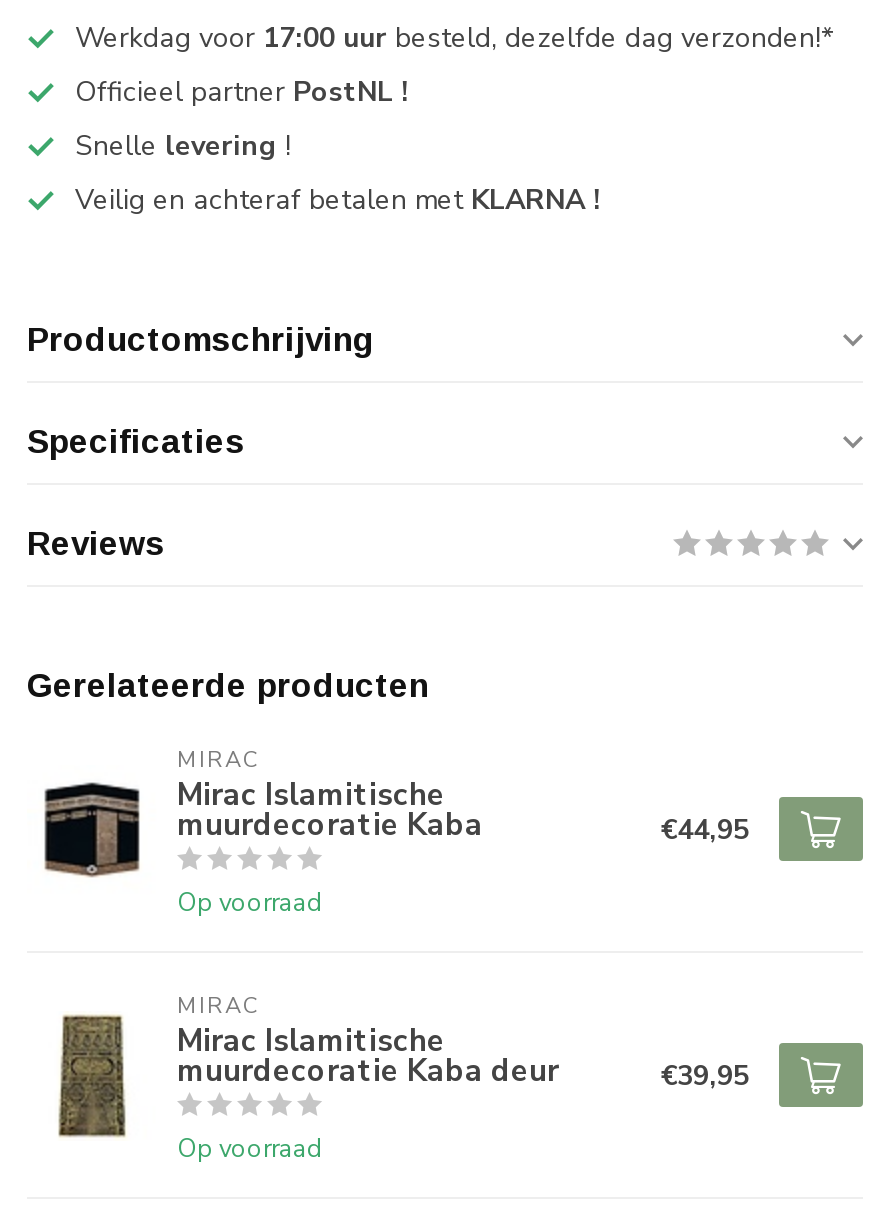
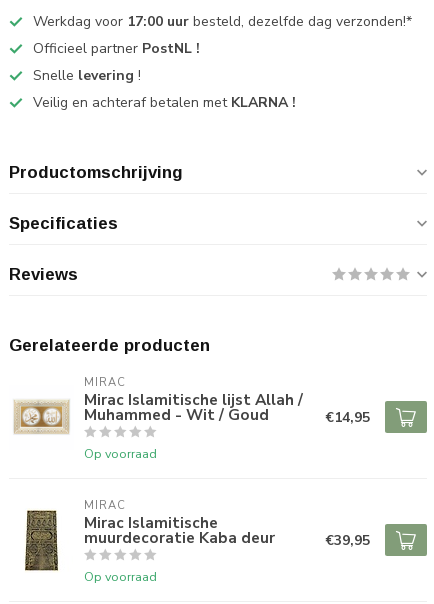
- [image]
- Mirac Islamitische
- muurdecoratie Kaba
+ [image]
+ Mirac Islamitische lijst Allah /
+ Muhammed - Wit / Goud

- €44,95
+ €14,95
